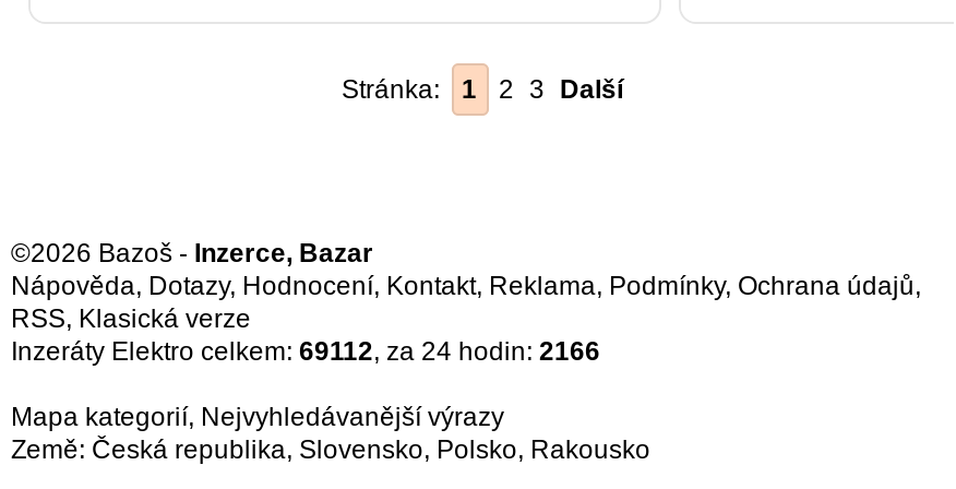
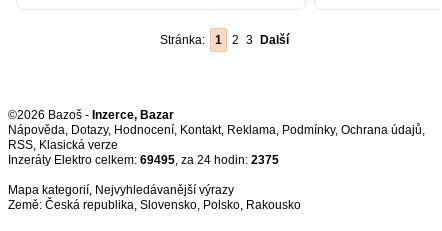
- Inzeráty Elektro celkem: 69112, za 24 hodin: 2166
+ Inzeráty Elektro celkem: 69495, za 24 hodin: 2375
